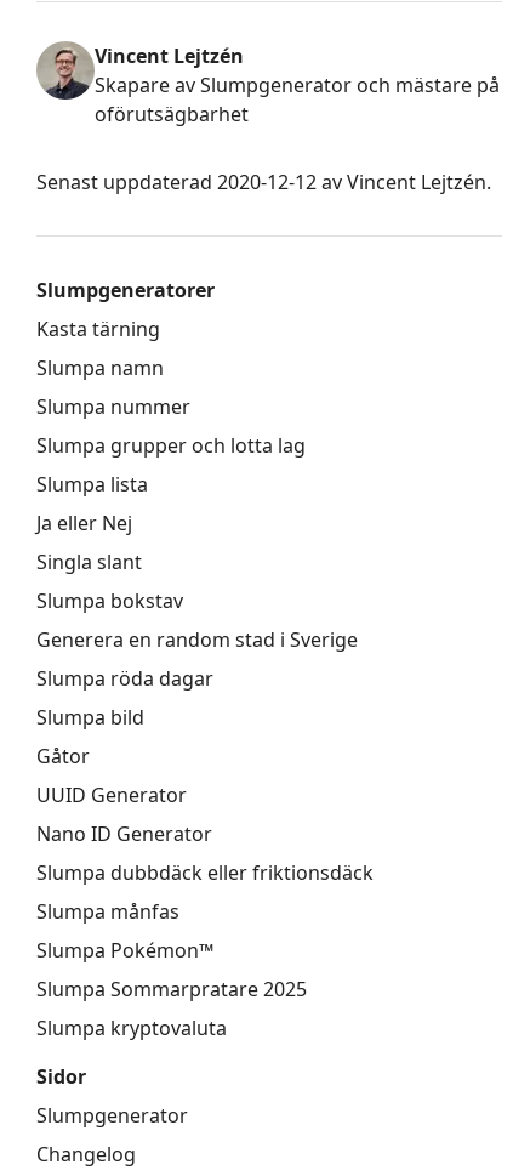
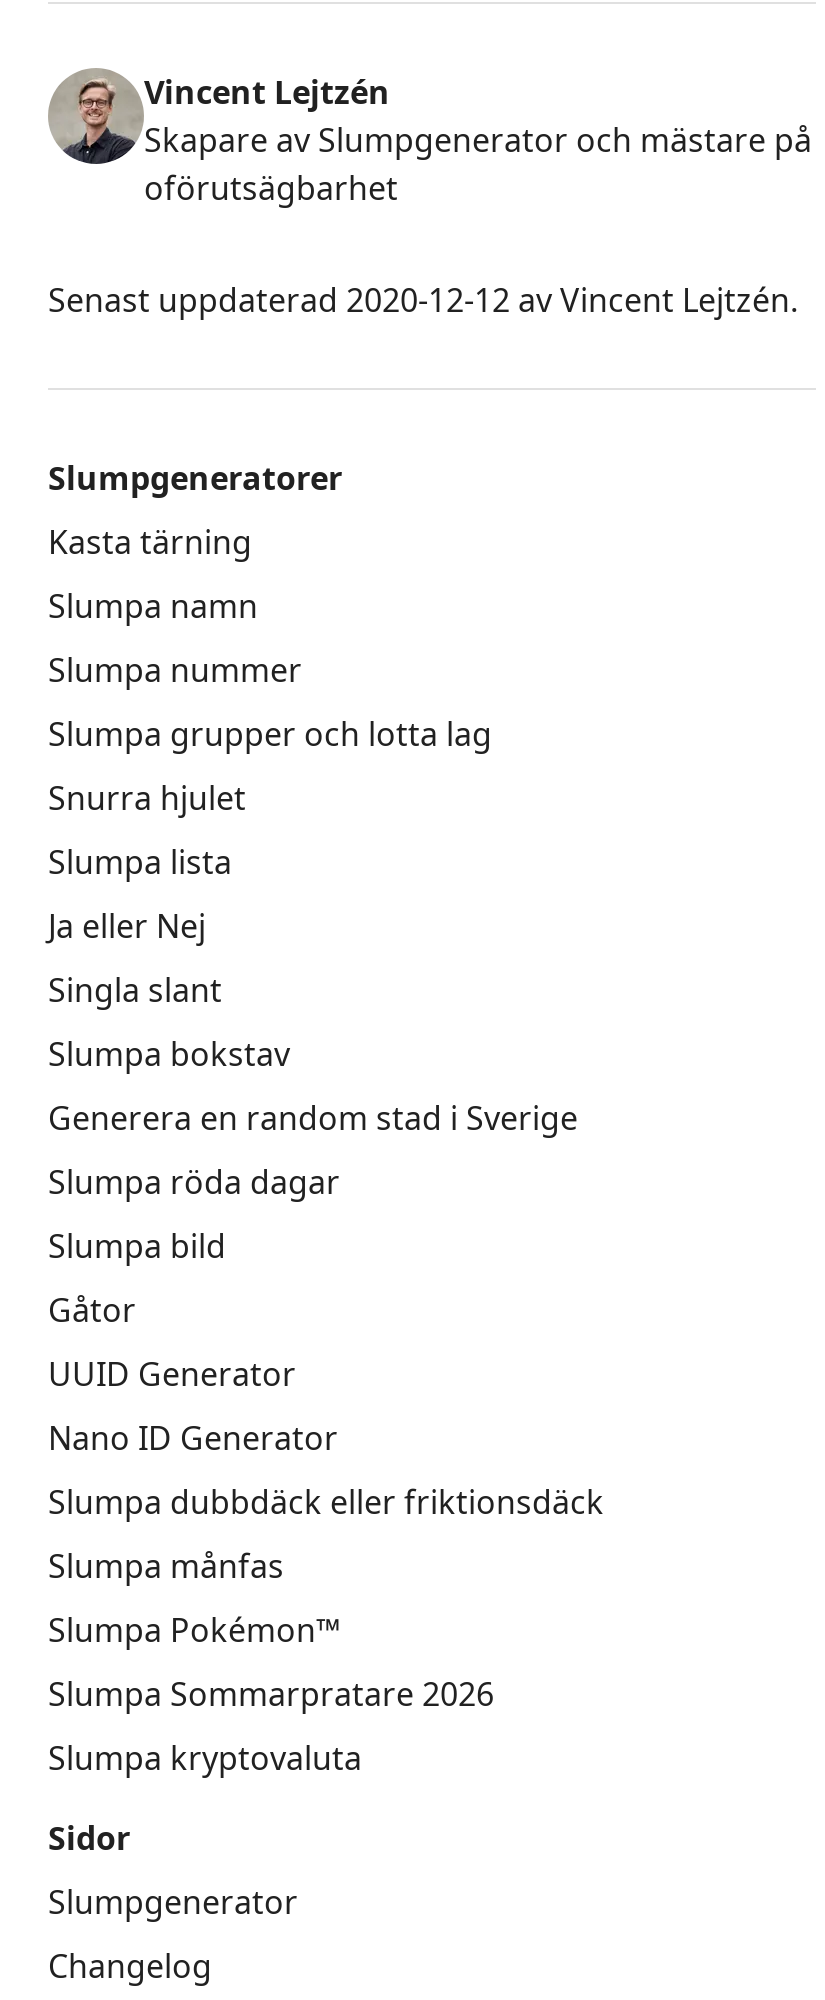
+ Snurra hjulet

- Slumpa Sommarpratare 2025
+ Slumpa Sommarpratare 2026
